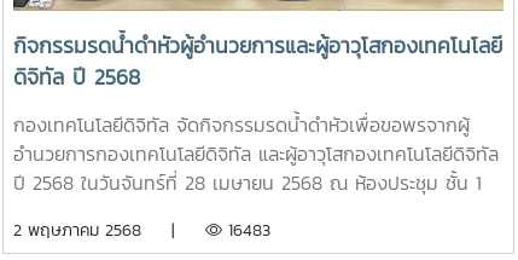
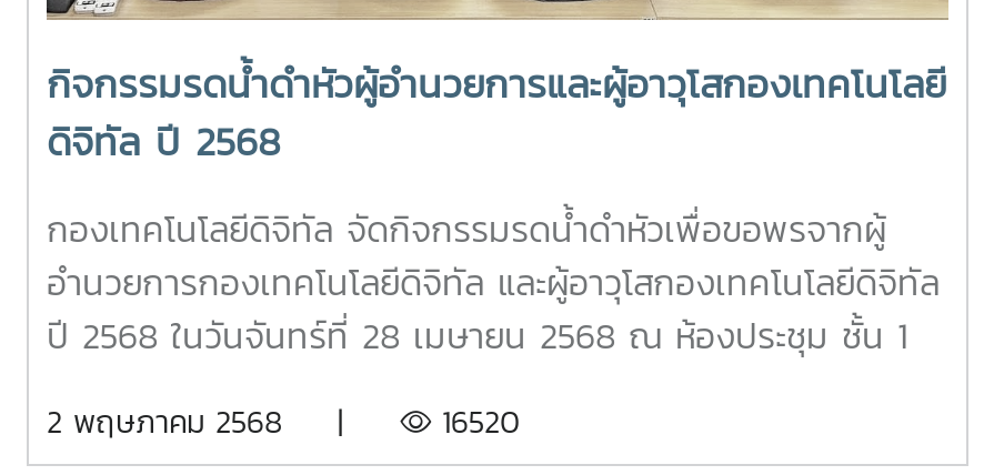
- 16483
+ 16520
